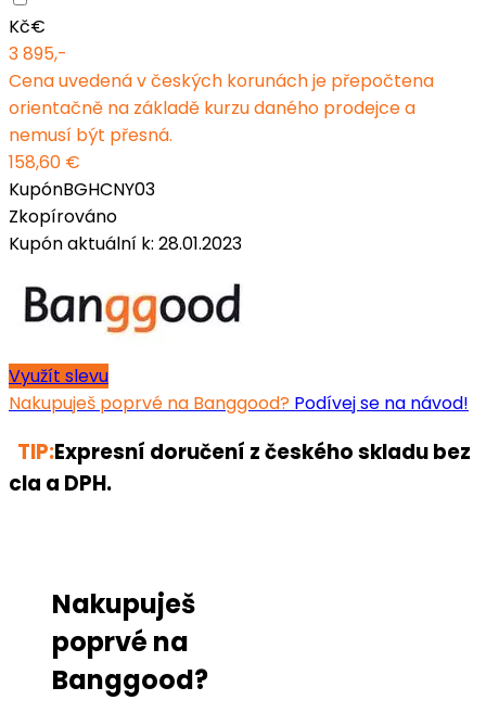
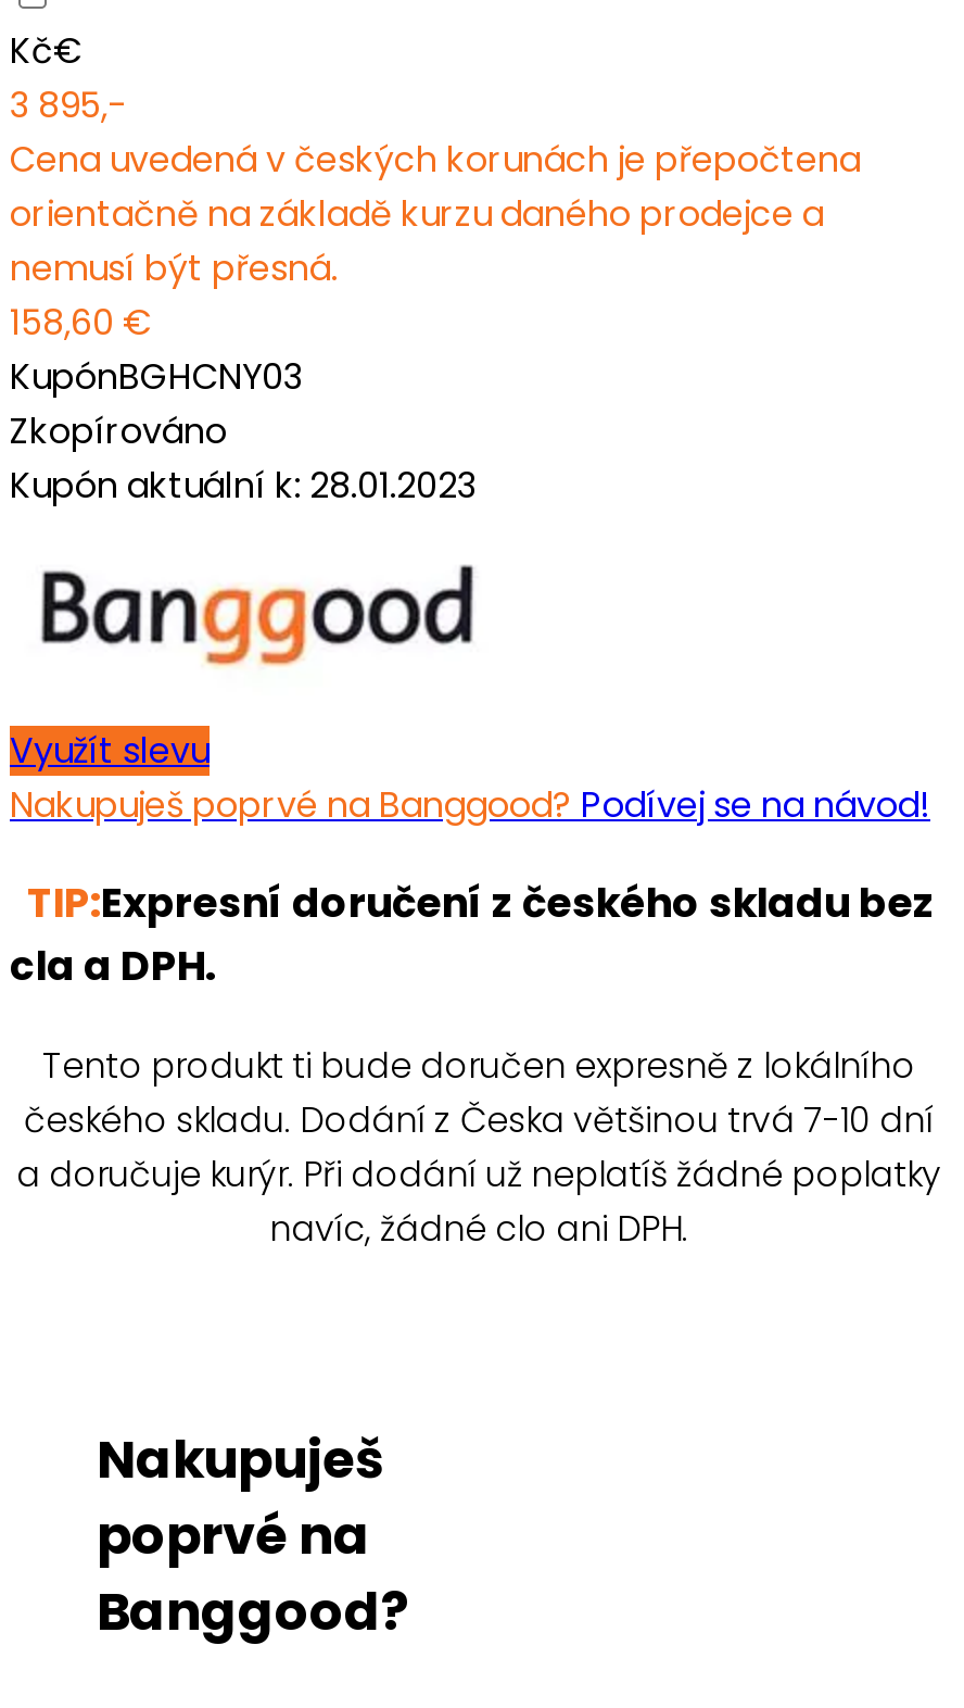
+ Tento produkt ti bude doručen expresně z lokálního
+ českého skladu. Dodání z Česka většinou trvá 7-10 dní
+ a doručuje kurýr. Při dodání už neplatíš žádné poplatky
+ navíc, žádné clo ani DPH.
